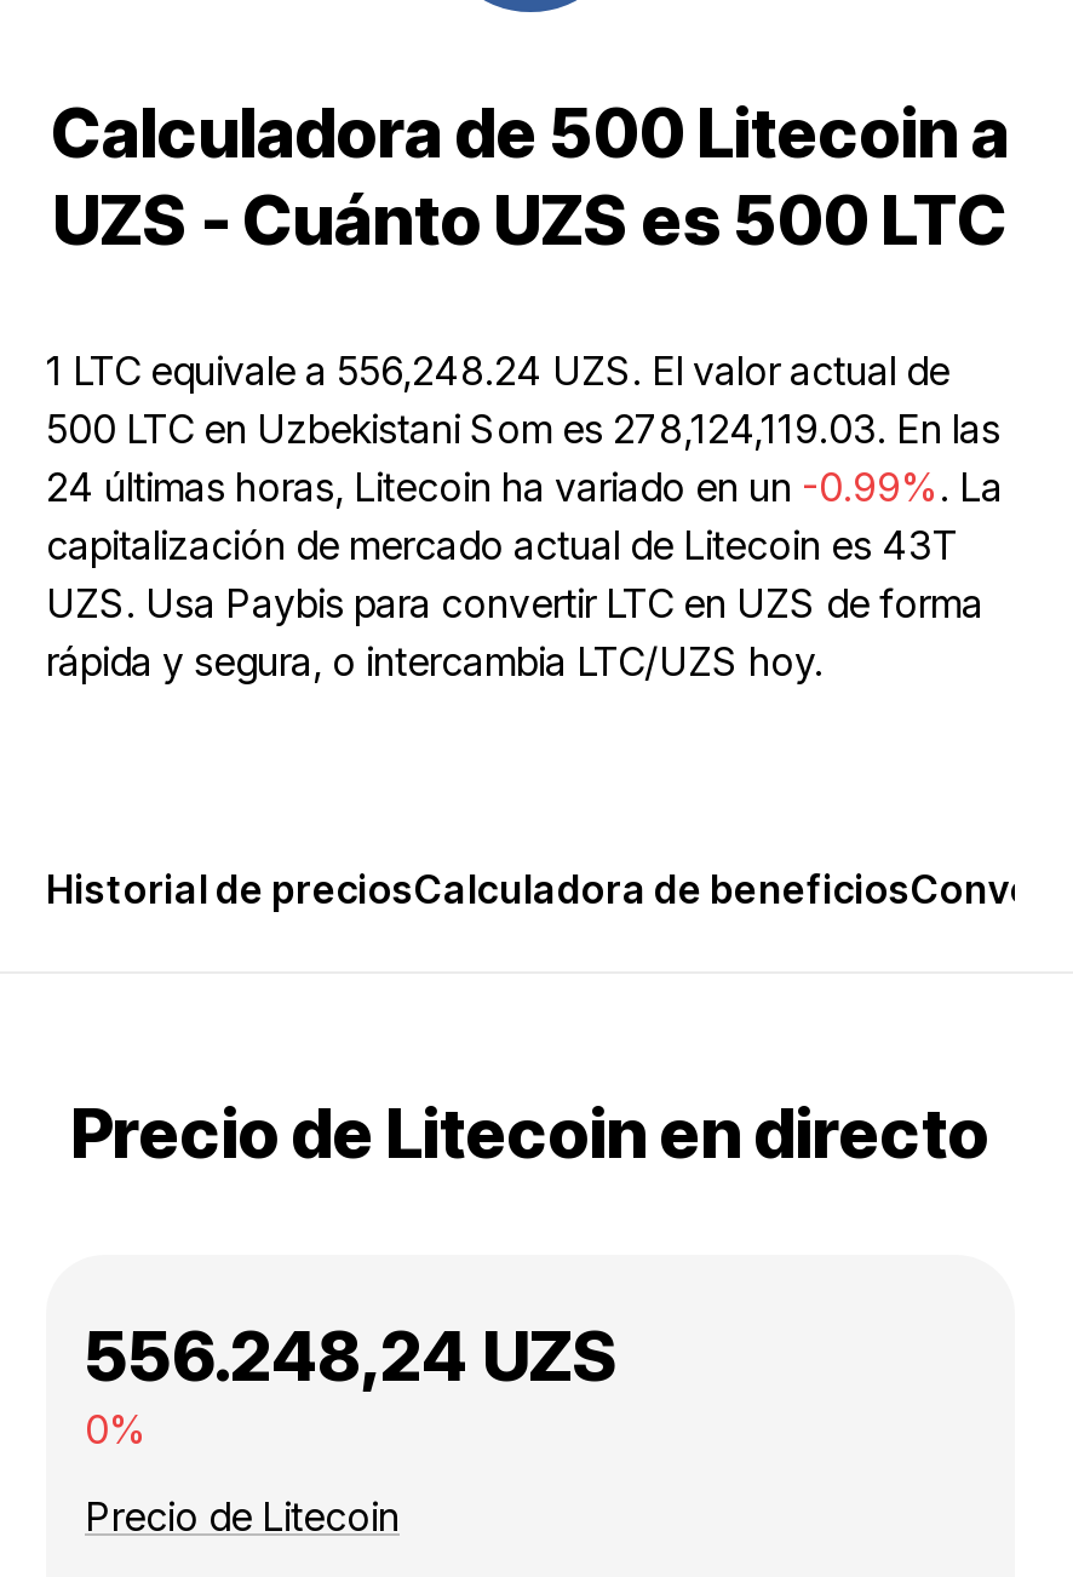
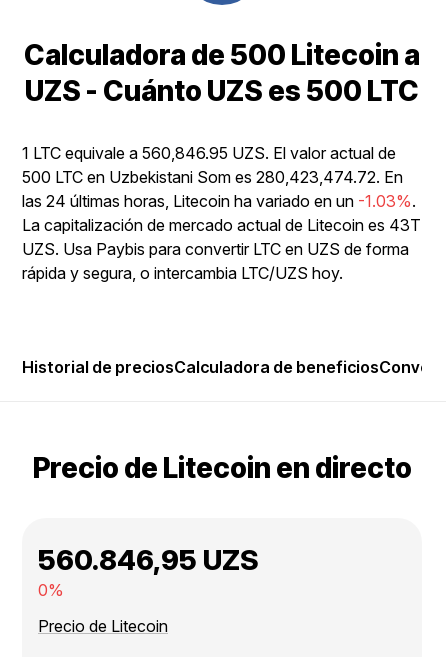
- 1 LTC equivale a 556,248.24 UZS. El valor actual de
- 500 LTC en Uzbekistani Som es 278,124,119.03. En las
- 24 últimas horas, Litecoin ha variado en un -0.99%. La
- capitalización de mercado actual de Litecoin es 43T
+ 1 LTC equivale a 560,846.95 UZS. El valor actual de
+ 500 LTC en Uzbekistani Som es 280,423,474.72. En
+ las 24 últimas horas, Litecoin ha variado en un -1.03%.
+ La capitalización de mercado actual de Litecoin es 43T

- 556.248,24 UZS
+ 560.846,95 UZS
